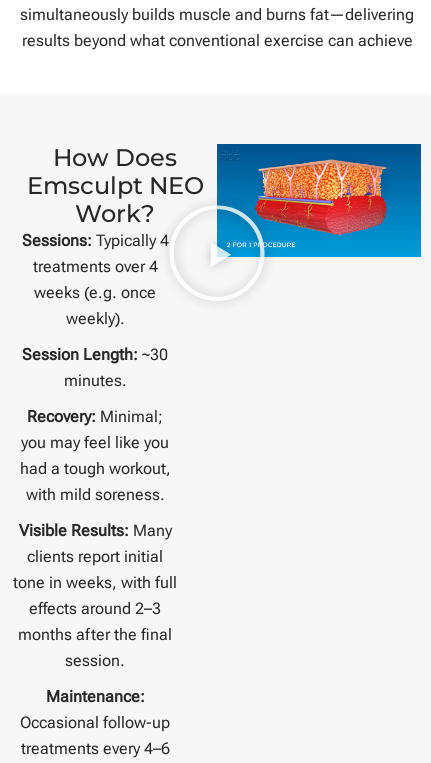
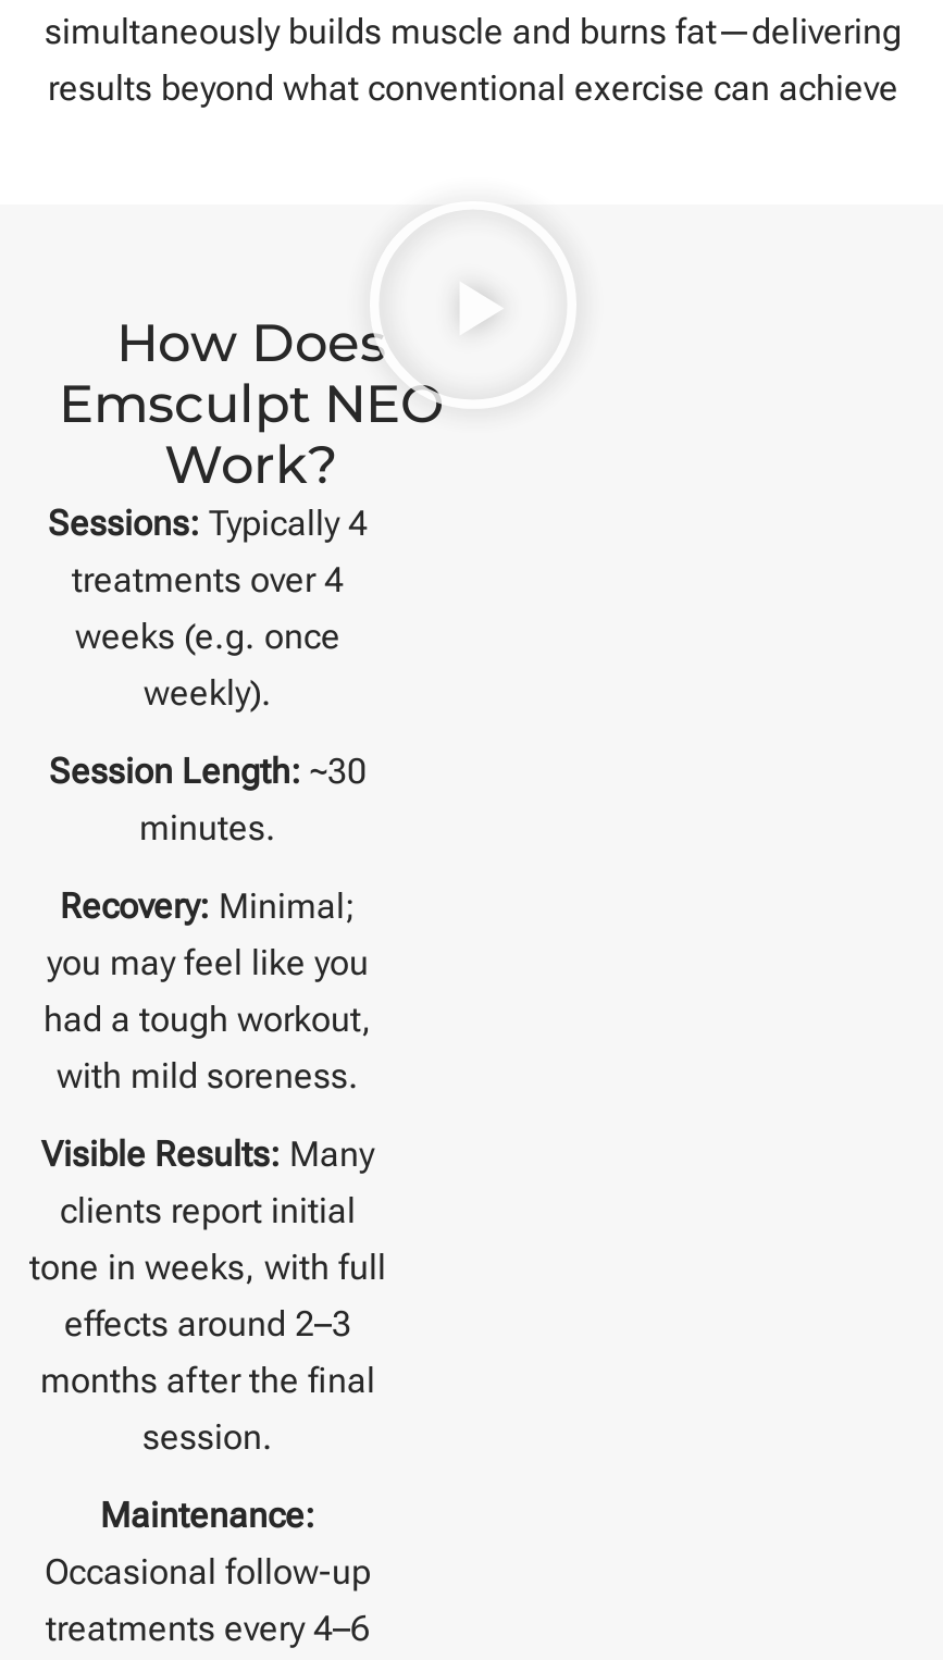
- [image]
